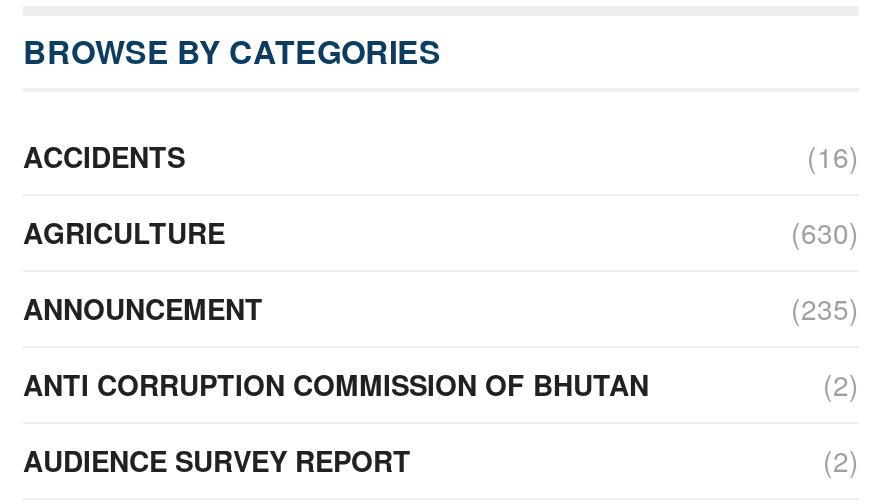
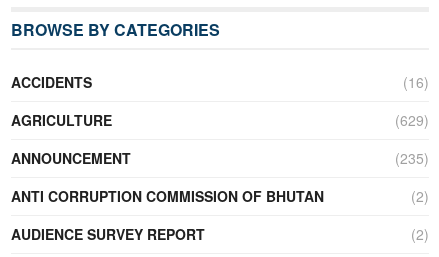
- (630)
+ (629)
